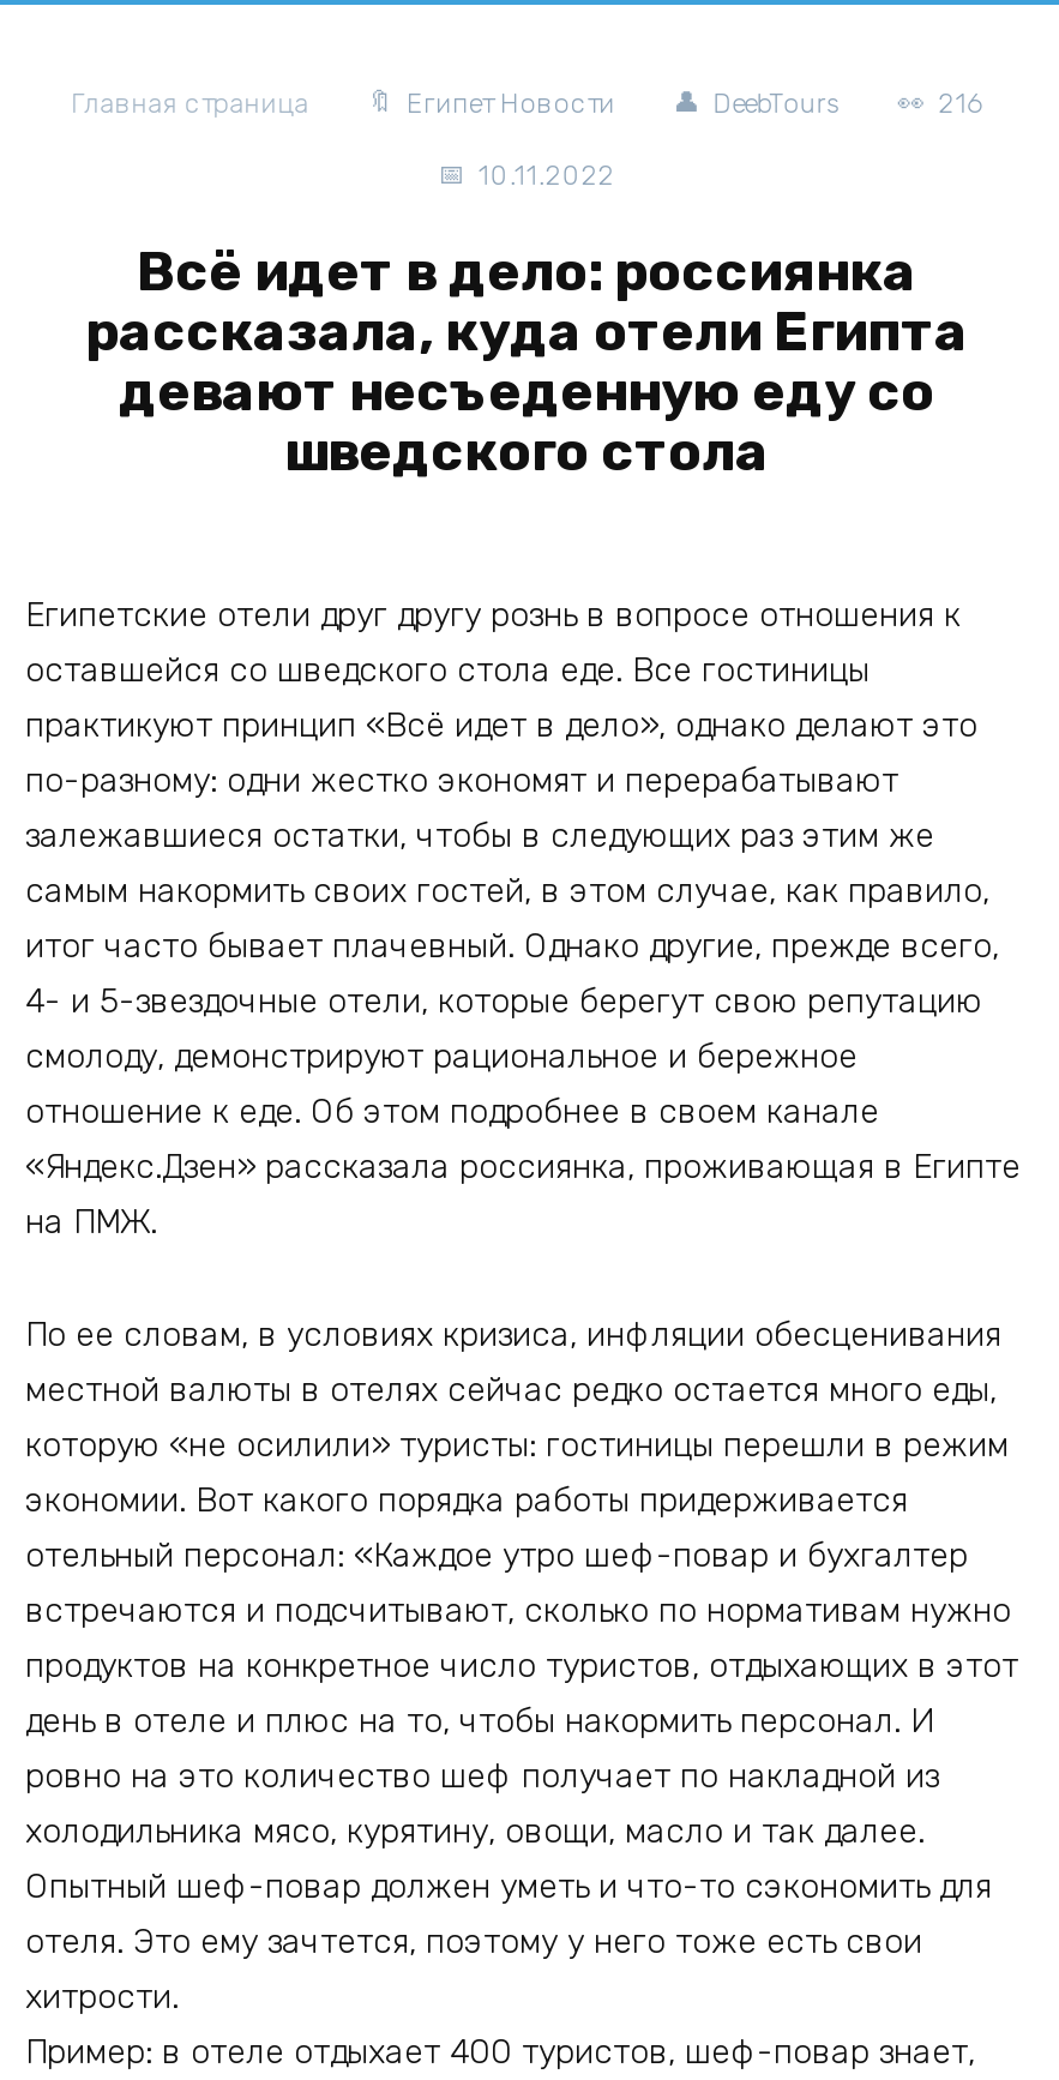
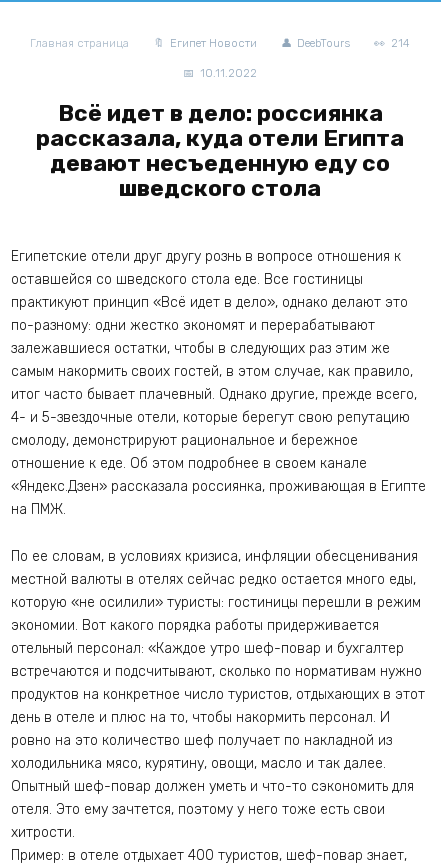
- 216
+ 214
